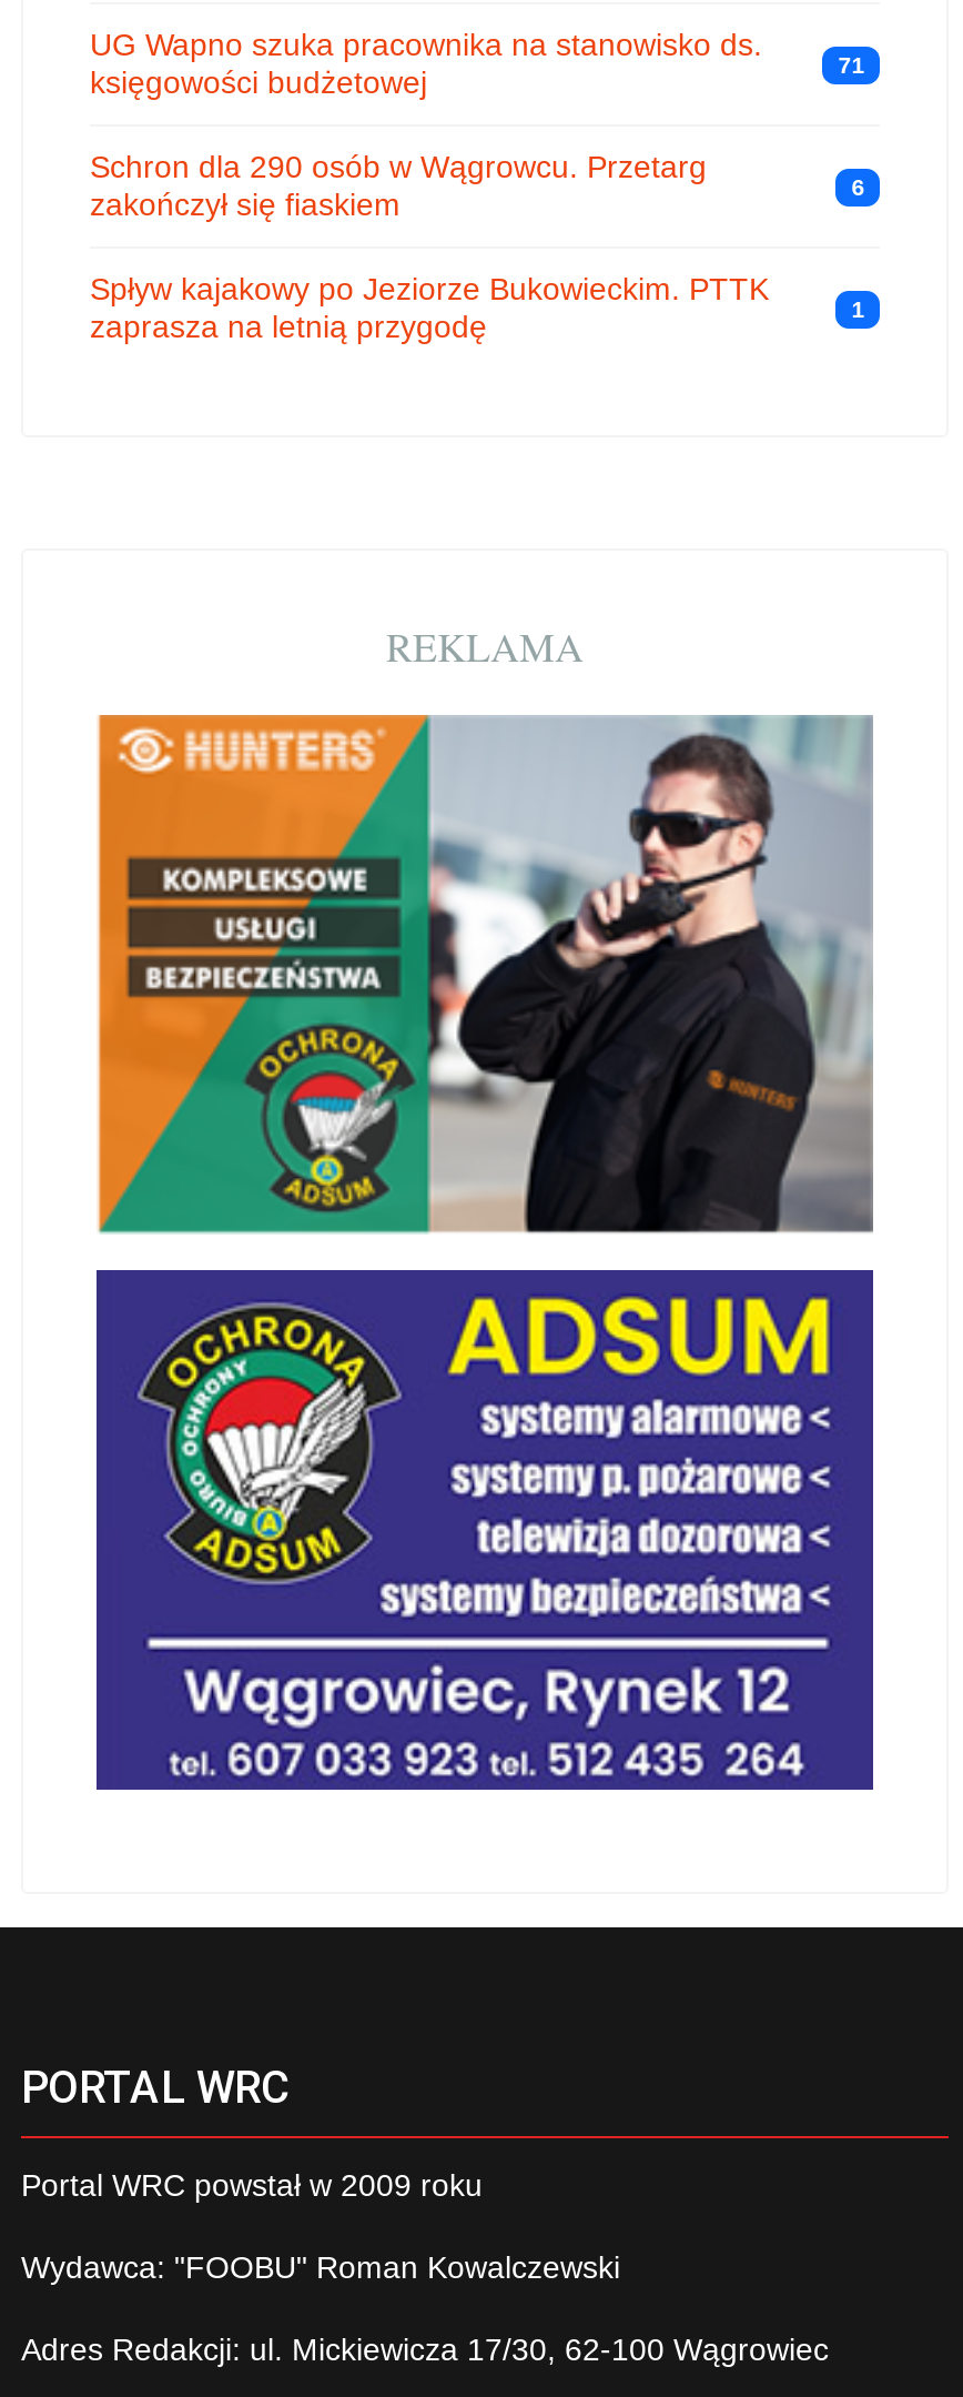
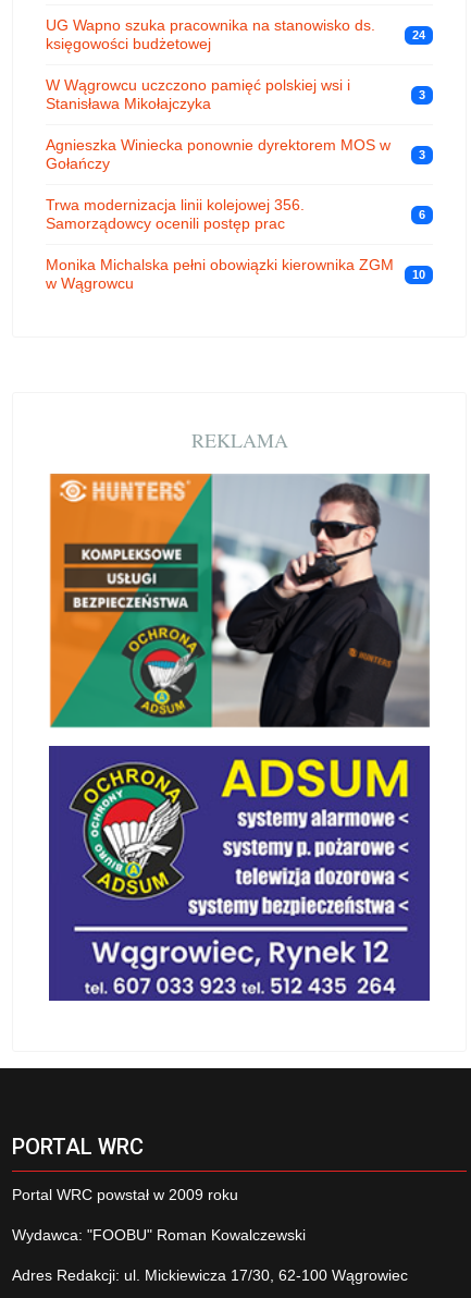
- 71
- Schron dla 290 osób w Wągrowcu. Przetarg
- zakończył się fiaskiem
+ 24
+ W Wągrowcu uczczono pamięć polskiej wsi i
+ Stanisława Mikołajczyka
+ 3
+ Agnieszka Winiecka ponownie dyrektorem MOS w
+ Gołańczy
+ 3
+ Trwa modernizacja linii kolejowej 356.
+ Samorządowcy ocenili postęp prac

- Spływ kajakowy po Jeziorze Bukowieckim. PTTK
- zaprasza na letnią przygodę
- 1
+ Monika Michalska pełni obowiązki kierownika ZGM
+ w Wągrowcu
+ 10
